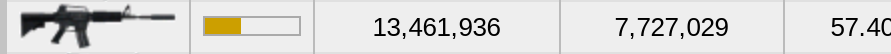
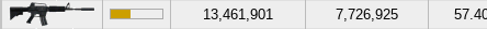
- 13,461,936
+ 13,461,901

- 7,727,029
+ 7,726,925
